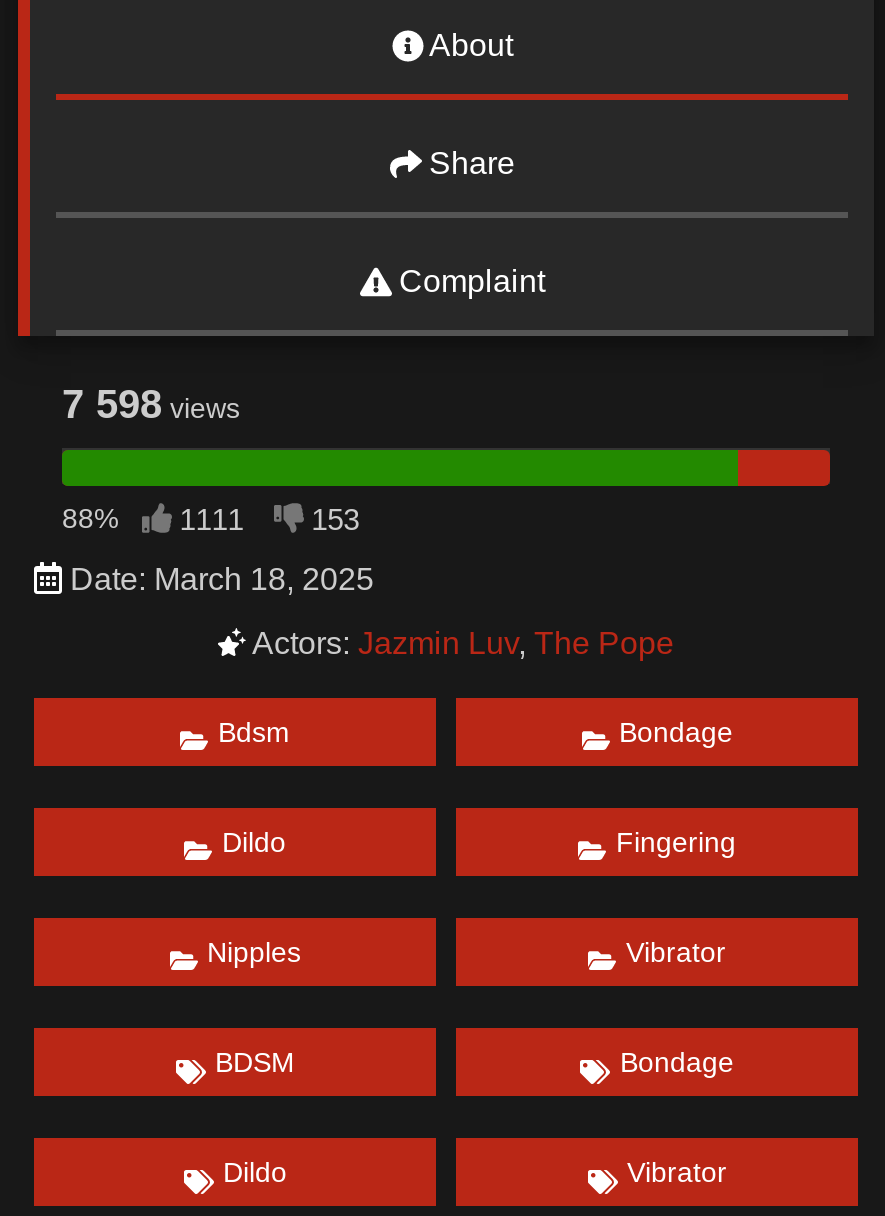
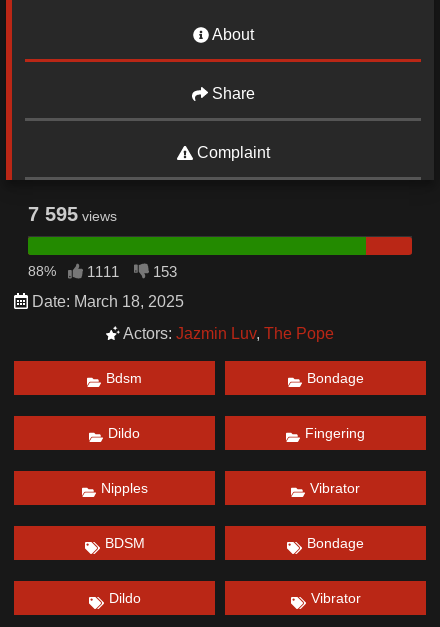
- 7 598 views
+ 7 595 views
